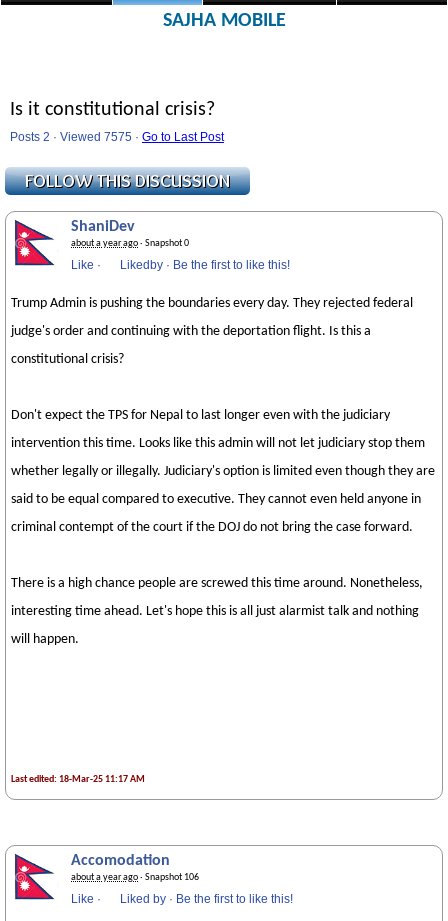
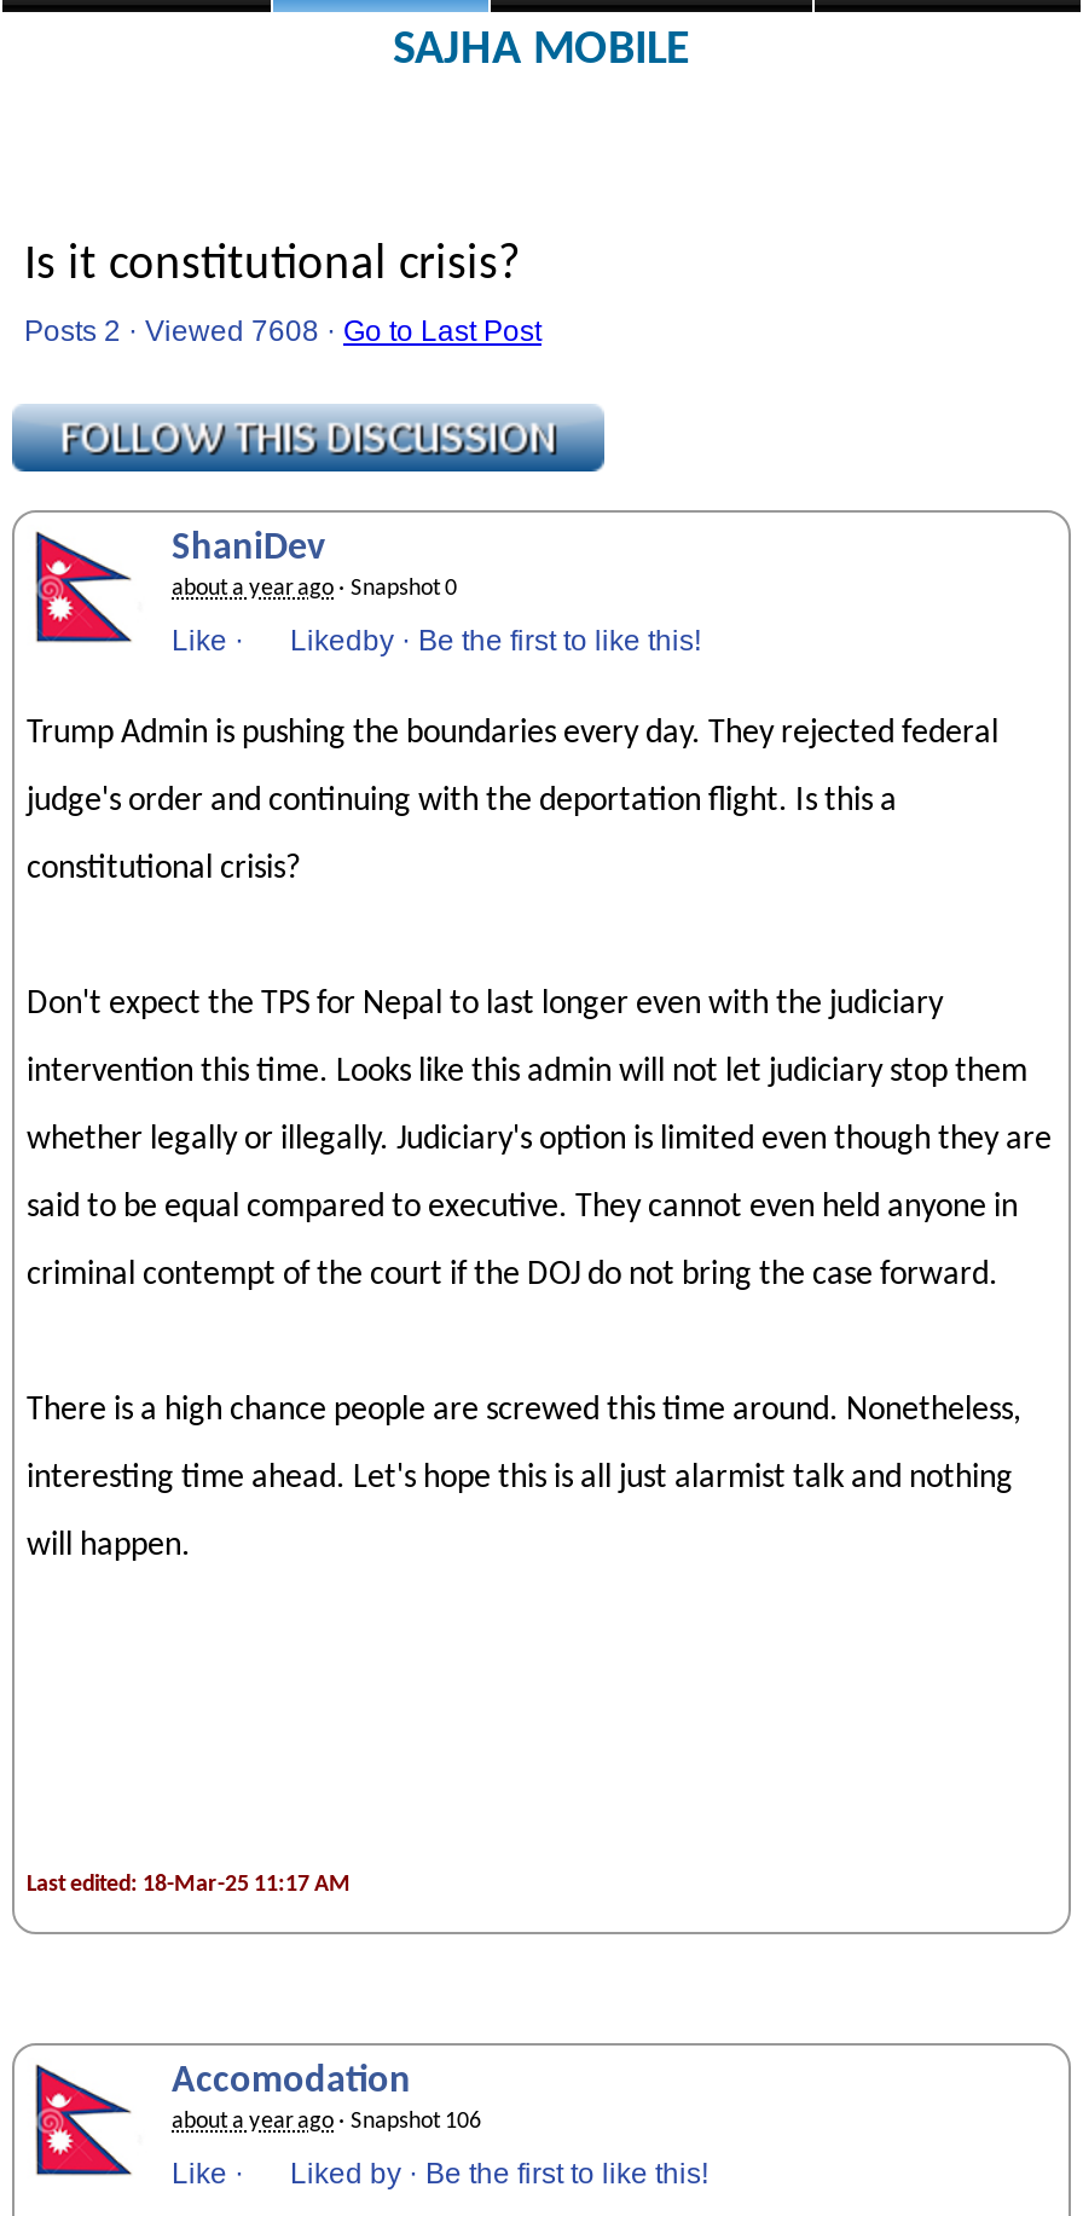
- Posts 2 · Viewed 7575 · Go to Last Post
+ Posts 2 · Viewed 7608 · Go to Last Post
